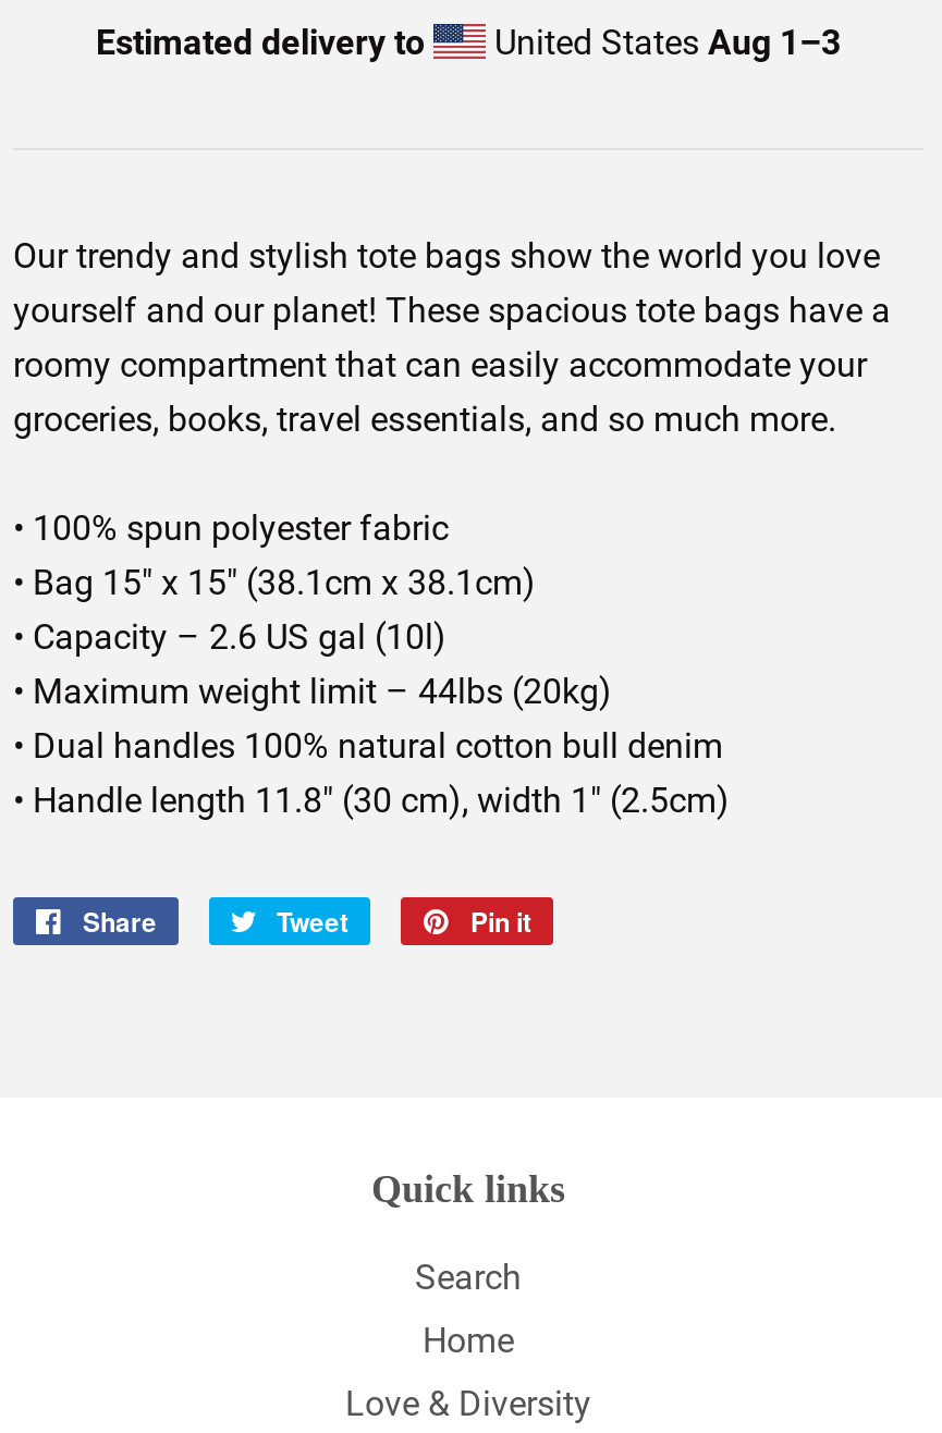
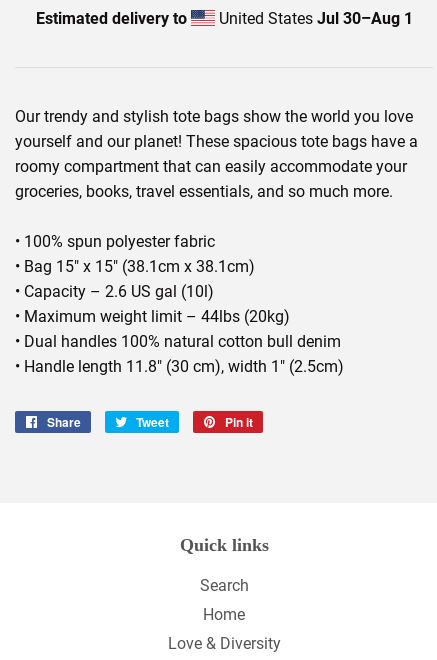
- United States Aug 1–3
+ United States Jul 30–Aug 1
